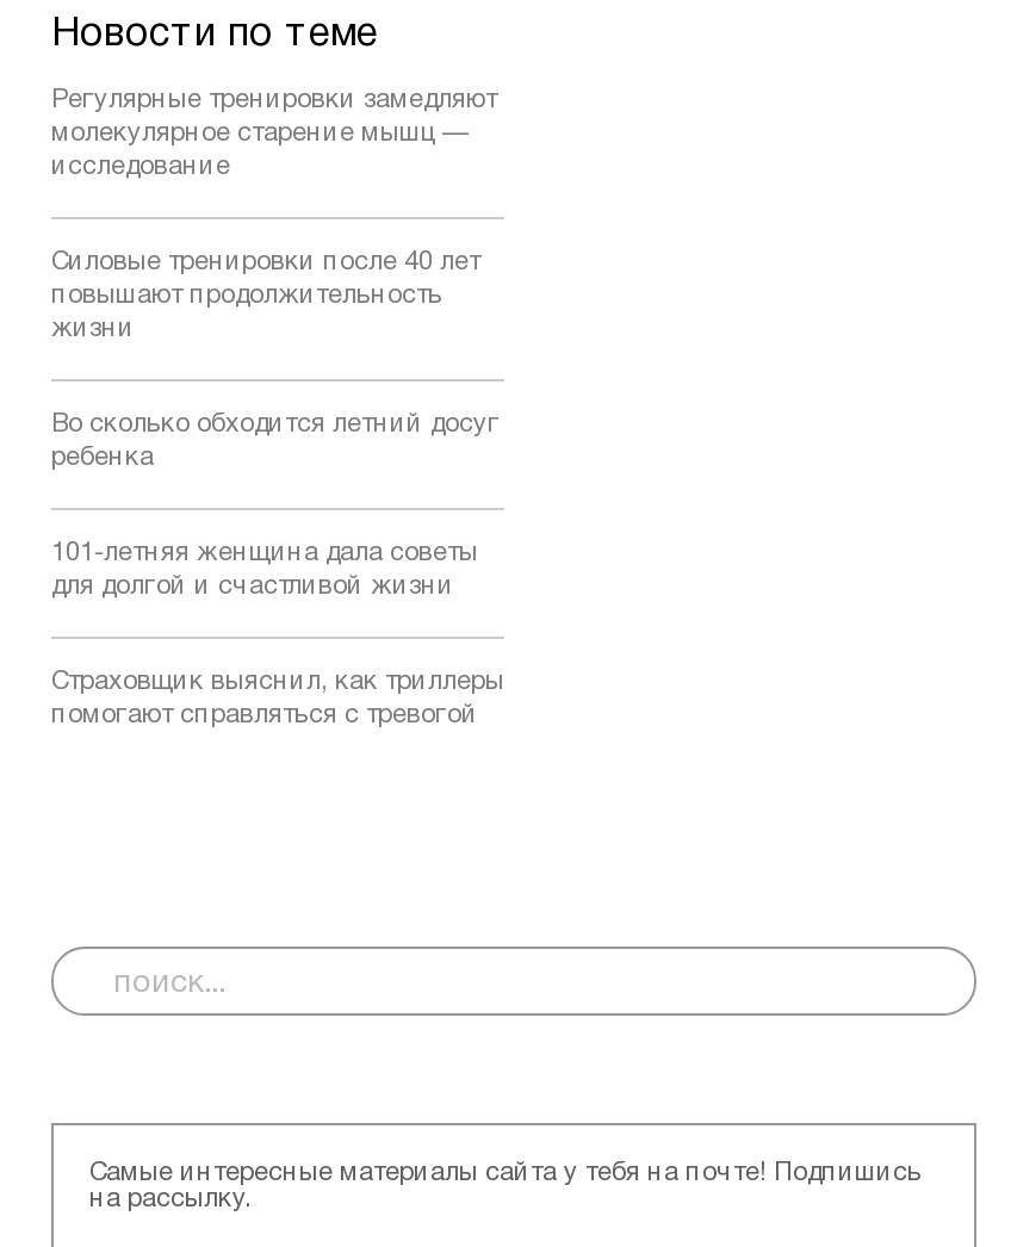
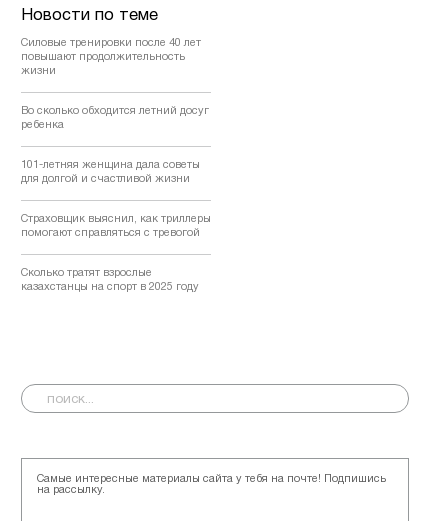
- Регулярные тренировки замедляют
- молекулярное старение мышц —
- исследование

moved up: Силовые тренировки после 40 лет | повышают продолжительность | жизни | ... | Страховщик выяснил, как триллеры | помогают справляться с тревогой

+ Сколько тратят взрослые
+ казахстанцы на спорт в 2025 году
